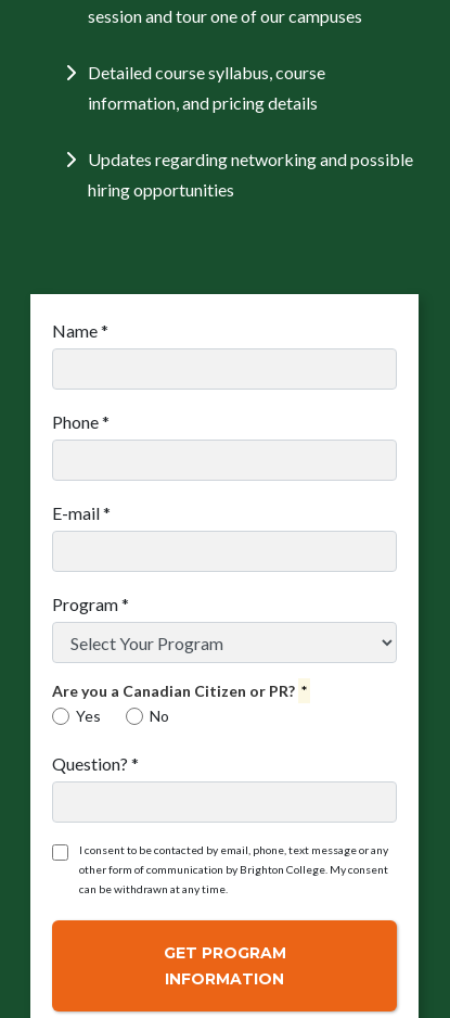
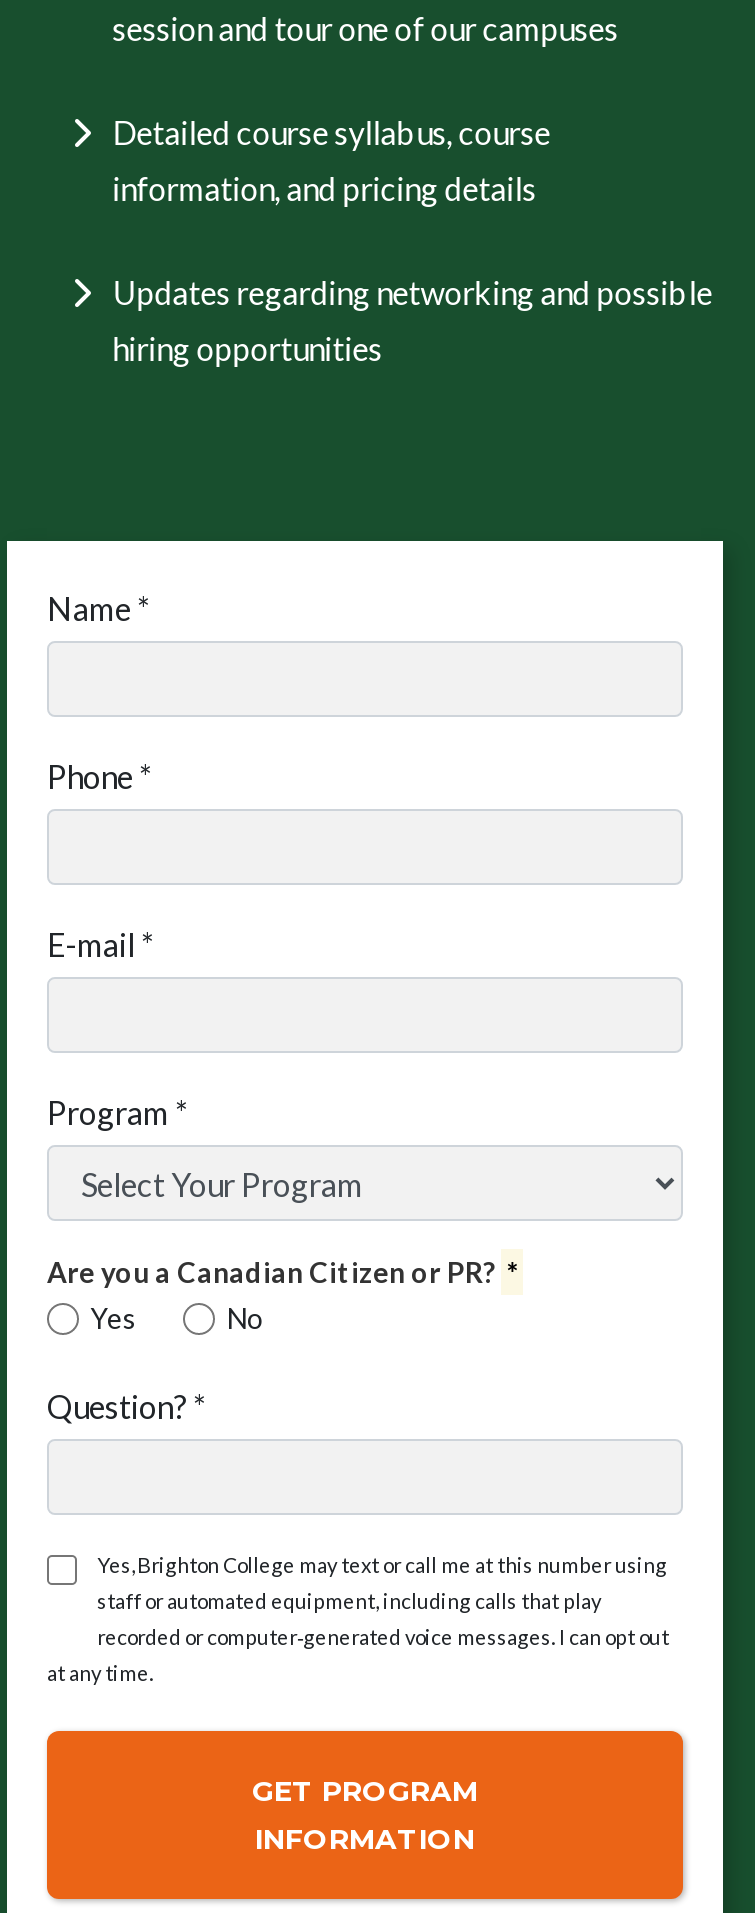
- I consent to be contacted by email, phone, text message or any
- other form of communication by Brighton College. My consent
- can be withdrawn at any time.
+ Yes, Brighton College may text or call me at this number using
+ staff or automated equipment, including calls that play
+ recorded or computer‑generated voice messages. I can opt out
+ at any time.
